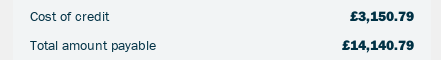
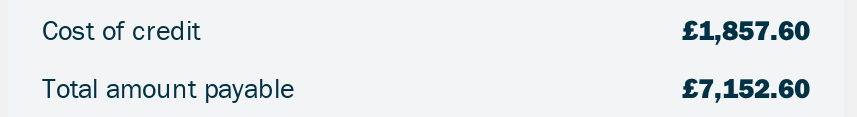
- £3,150.79
+ £1,857.60

- £14,140.79
+ £7,152.60
